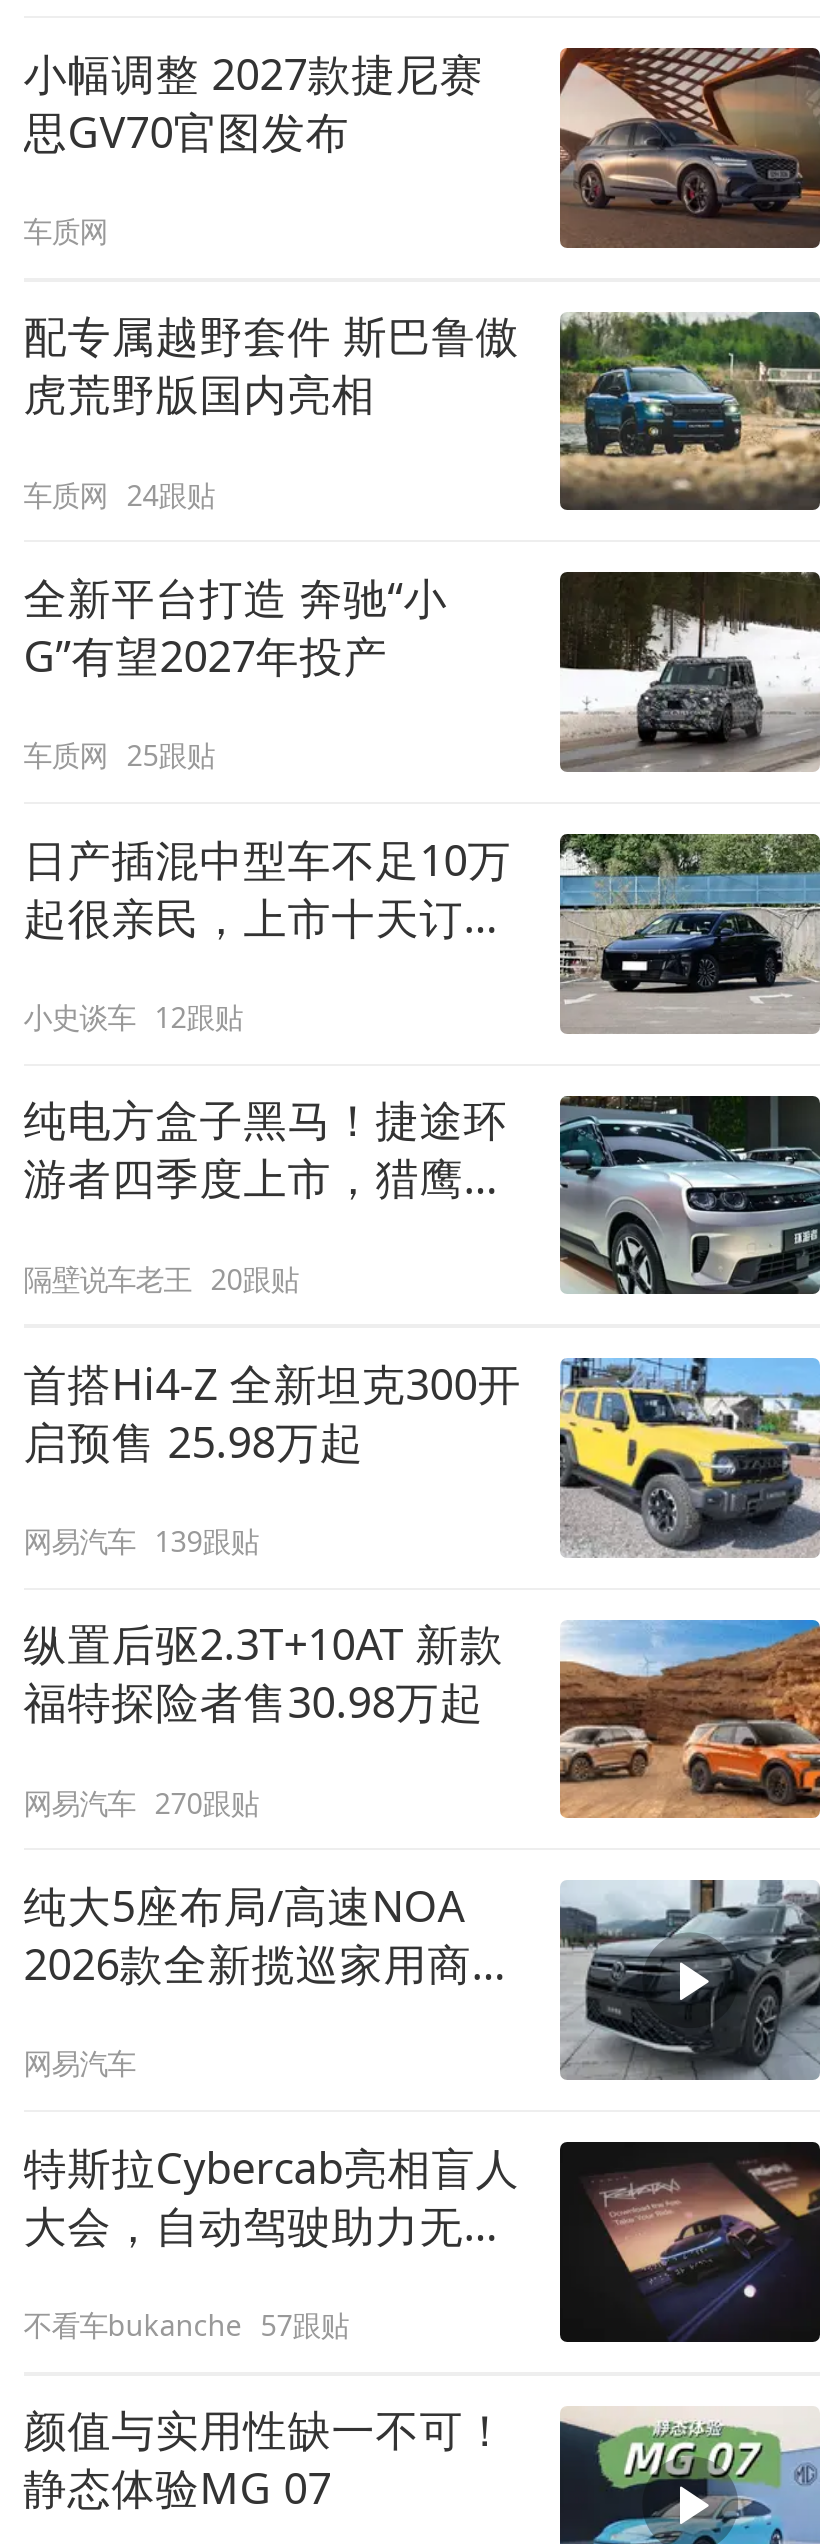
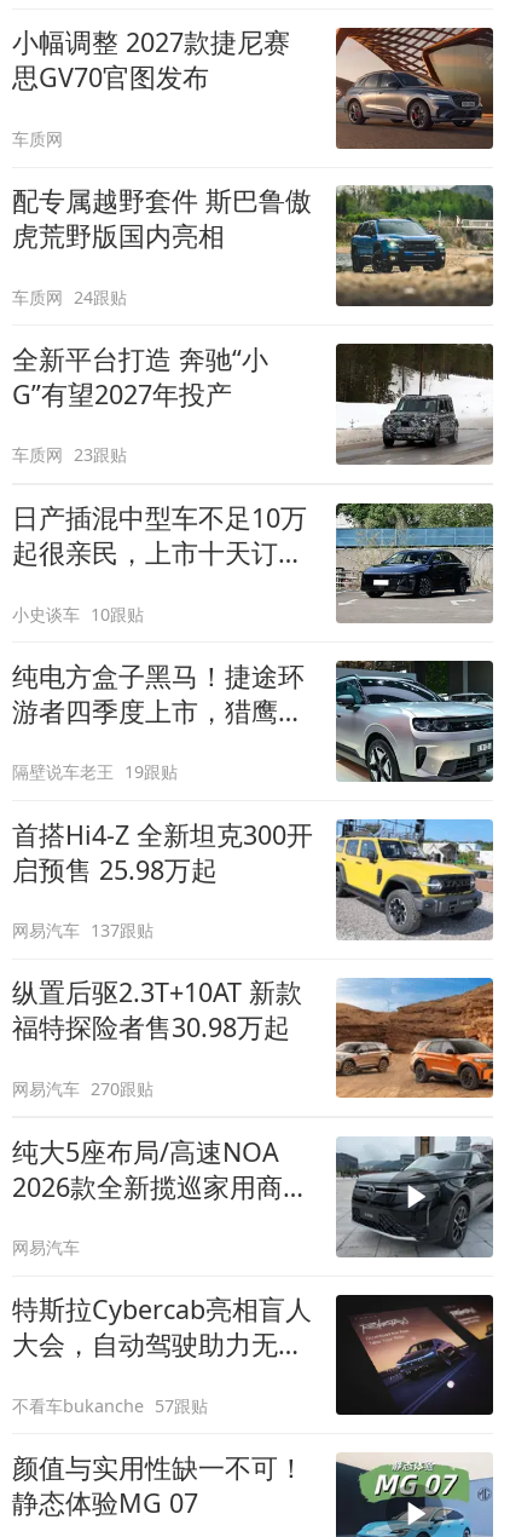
- 车质网 25跟贴
+ 车质网 23跟贴

- 小史谈车 12跟贴
+ 小史谈车 10跟贴

- 隔壁说车老王 20跟贴
+ 隔壁说车老王 19跟贴

- 网易汽车 139跟贴
+ 网易汽车 137跟贴
